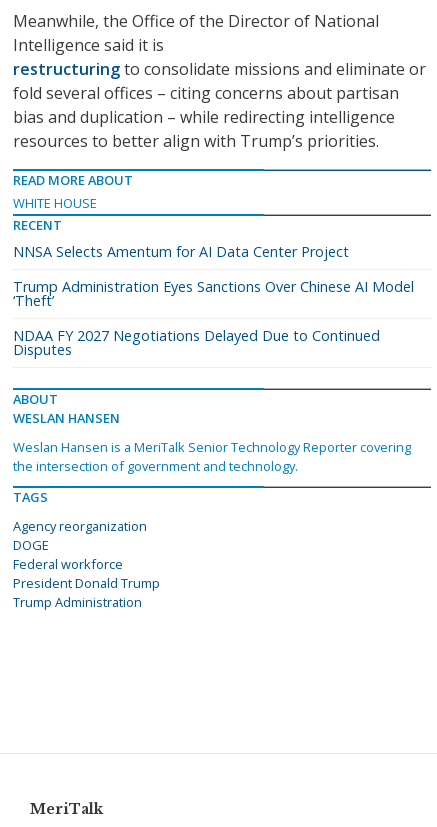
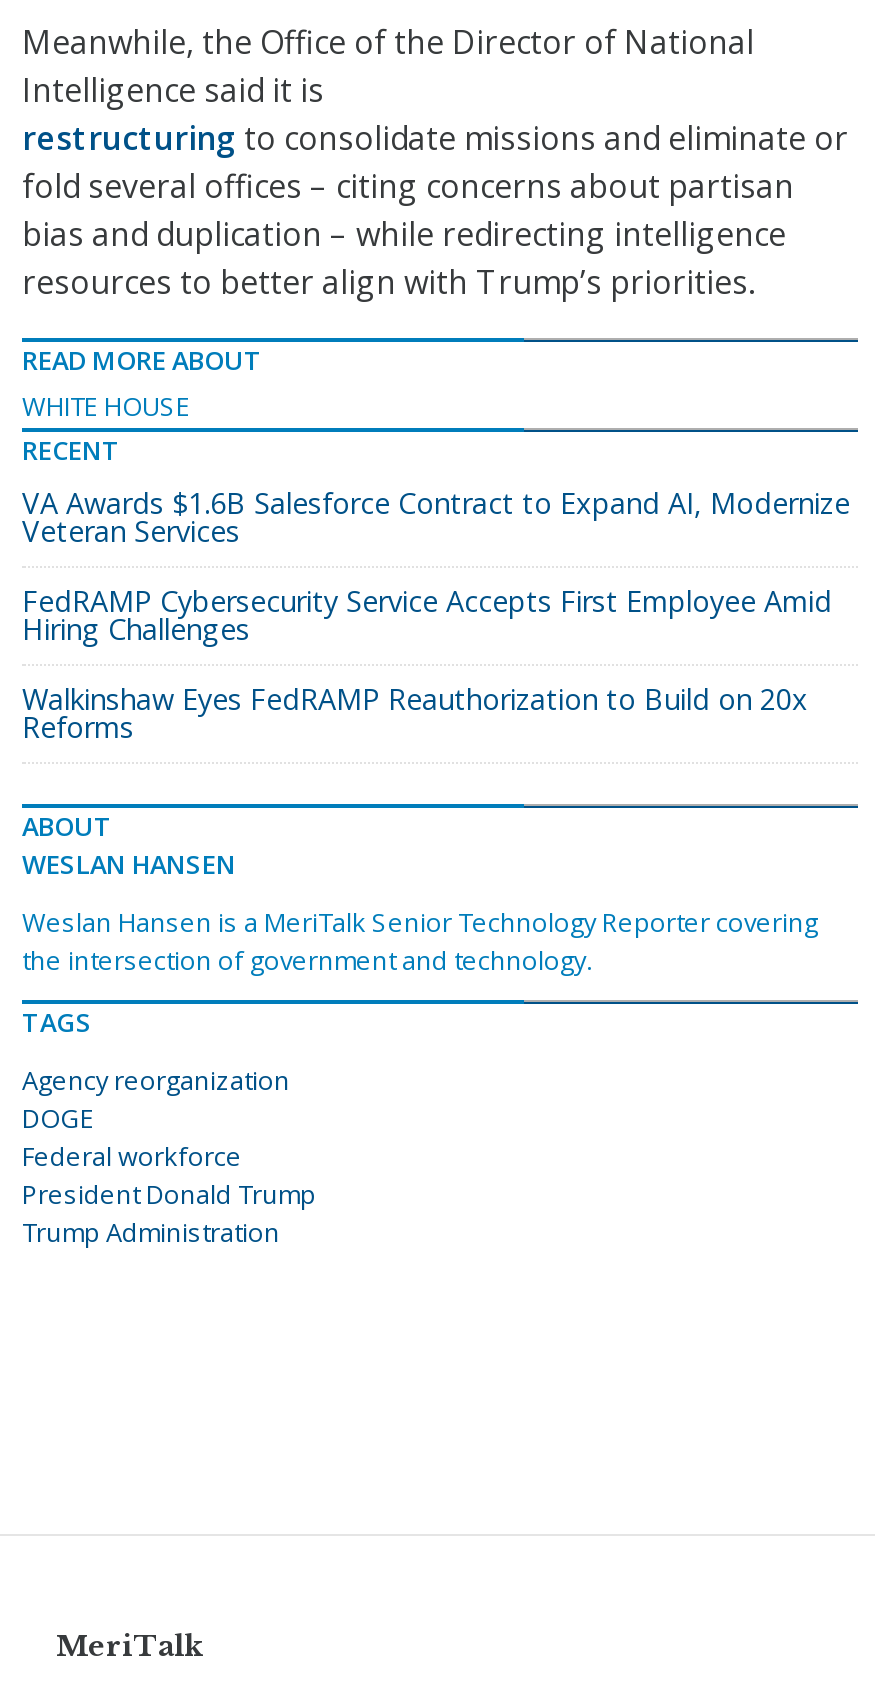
- NNSA Selects Amentum for AI Data Center Project
+ VA Awards $1.6B Salesforce Contract to Expand AI, Modernize
+ Veteran Services

- Trump Administration Eyes Sanctions Over Chinese AI Model
- ‘Theft’
+ FedRAMP Cybersecurity Service Accepts First Employee Amid
+ Hiring Challenges

- NDAA FY 2027 Negotiations Delayed Due to Continued
- Disputes
+ Walkinshaw Eyes FedRAMP Reauthorization to Build on 20x
+ Reforms
